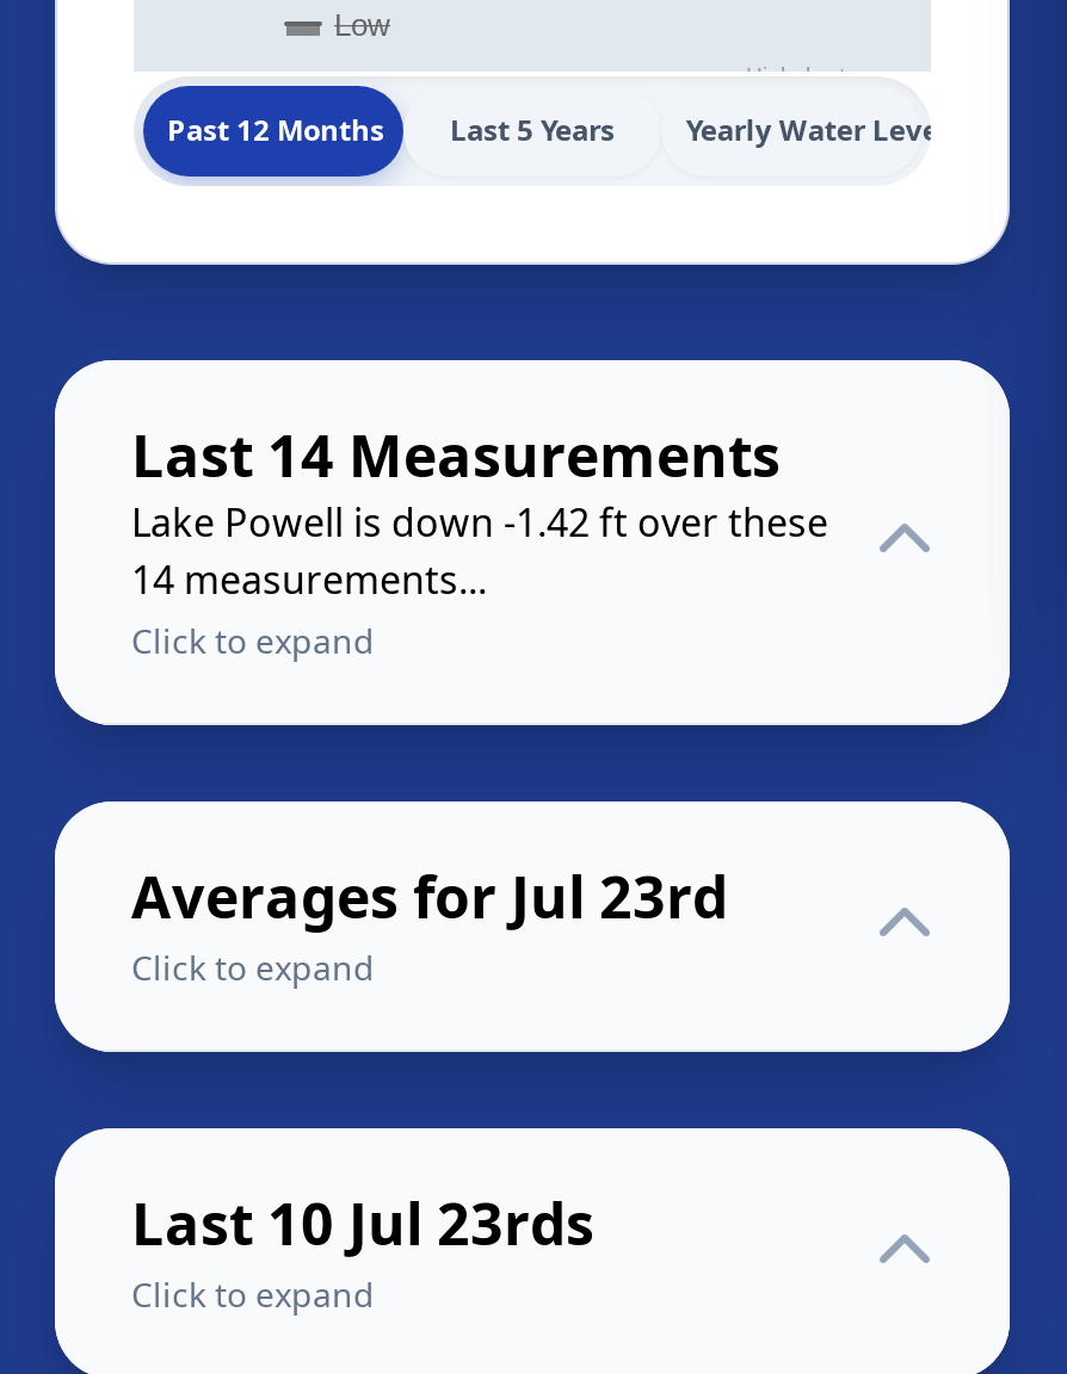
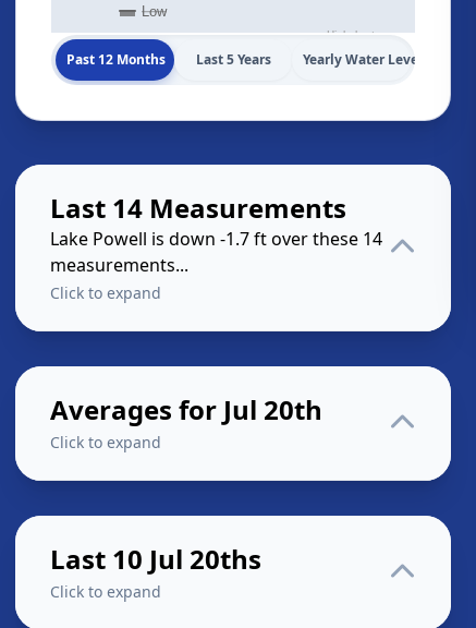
- Lake Powell is down -1.42 ft over these
- 14 measurements...
+ Lake Powell is down -1.7 ft over these 14
+ measurements...

- Averages for Jul 23rd
+ Averages for Jul 20th

- Last 10 Jul 23rds
+ Last 10 Jul 20ths
